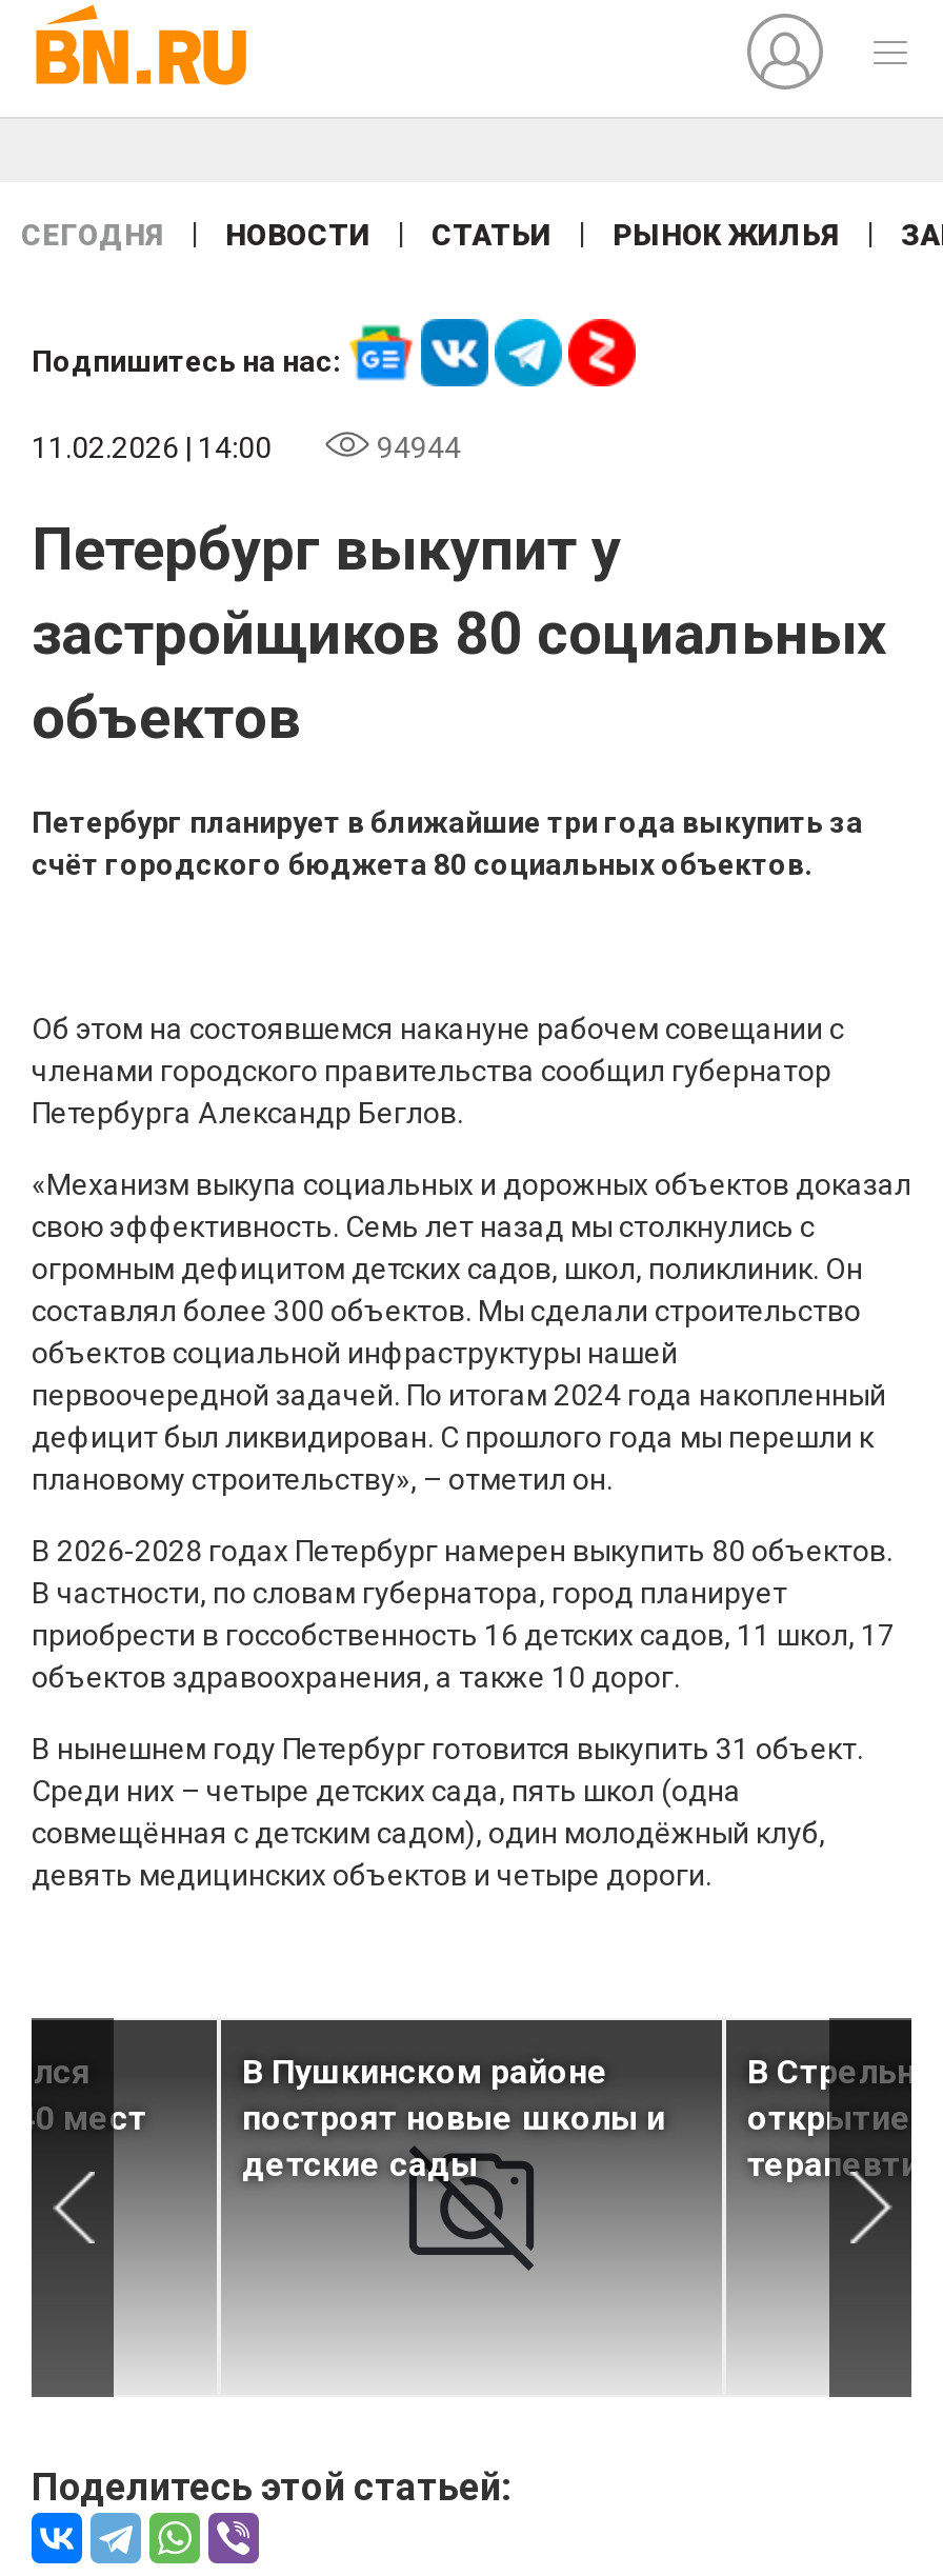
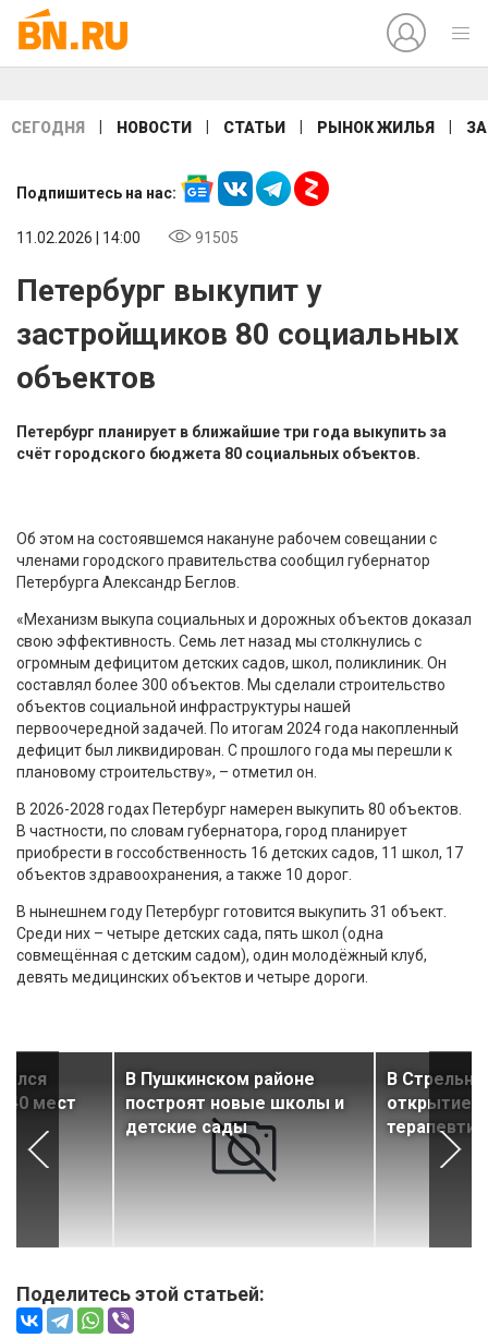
- 94944
+ 91505
